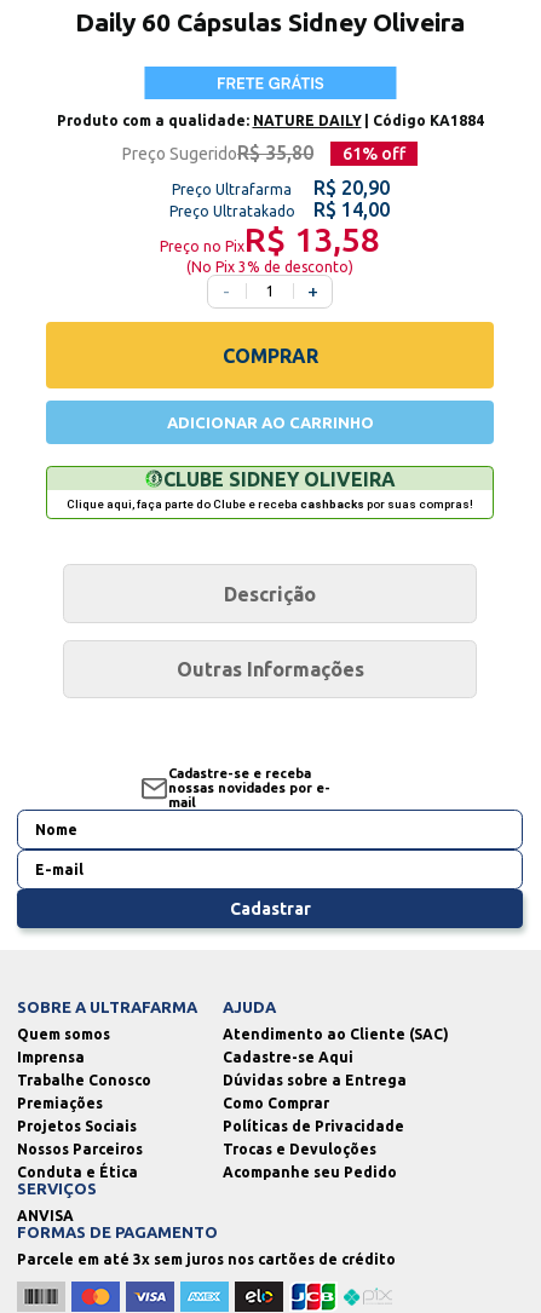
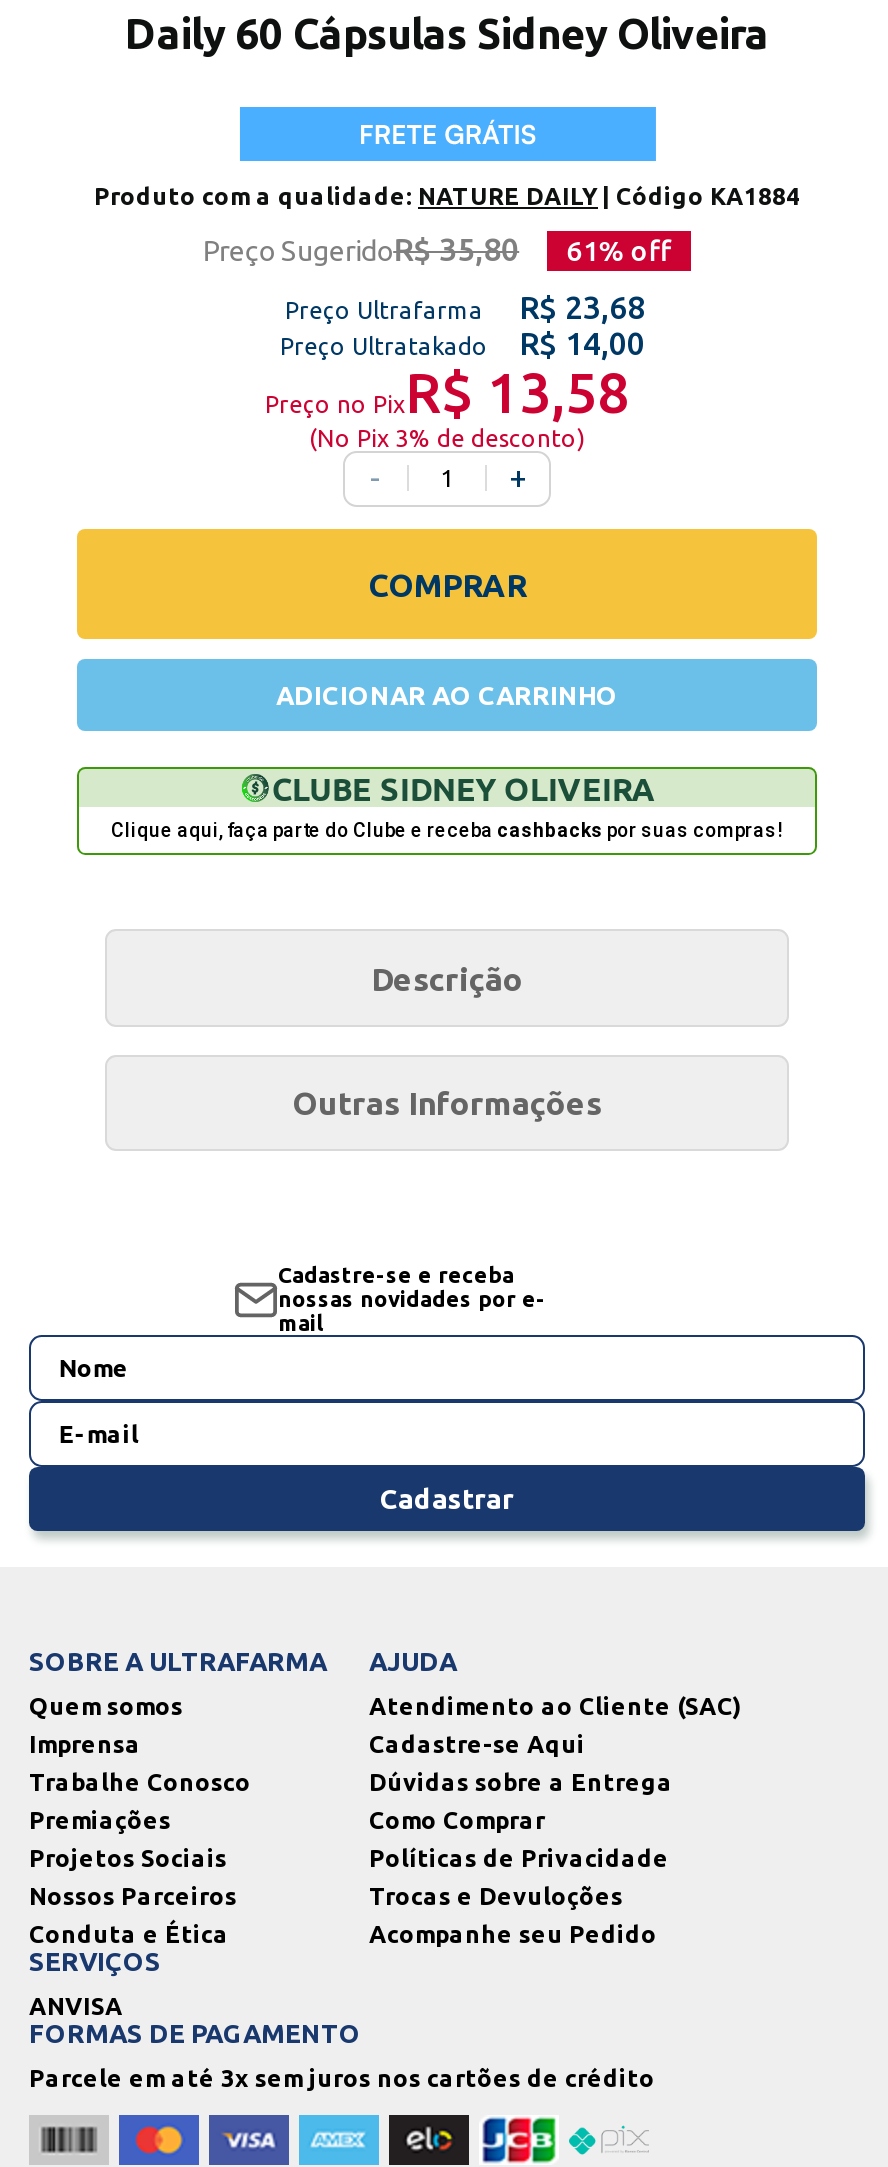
- Preço Ultrafarma R$ 20,90
+ Preço Ultrafarma R$ 23,68
